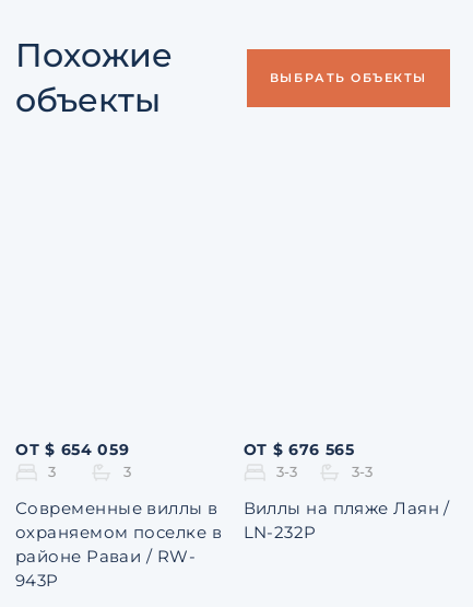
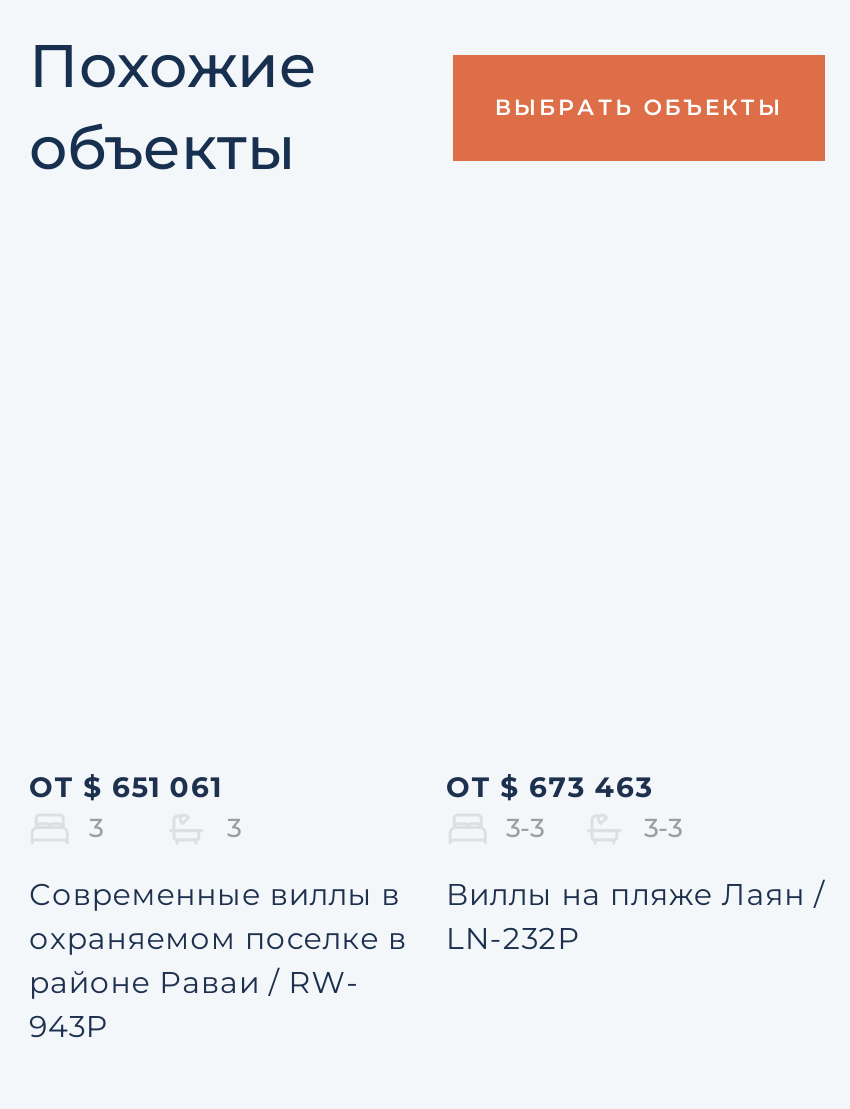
- ОТ $ 654 059
+ ОТ $ 651 061

- ОТ $ 676 565
+ ОТ $ 673 463
